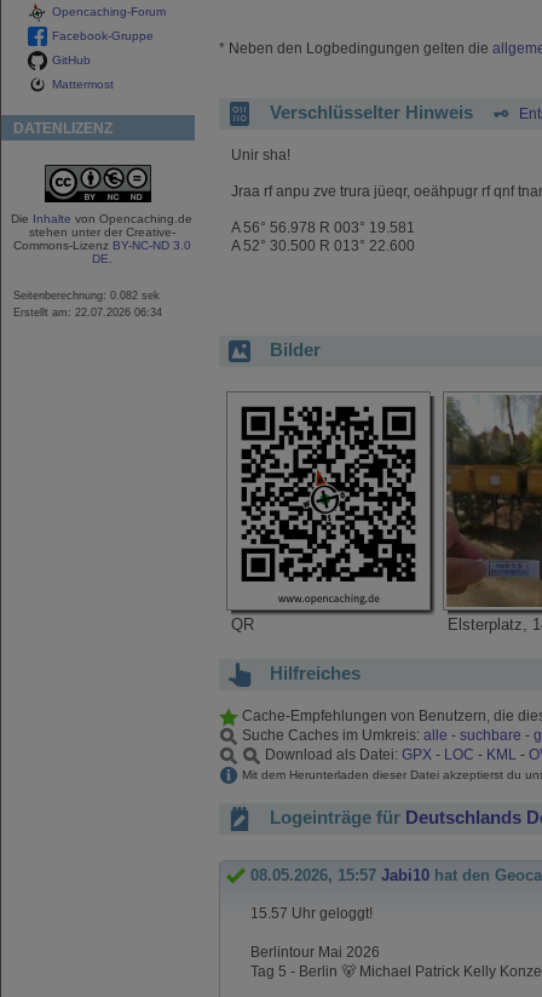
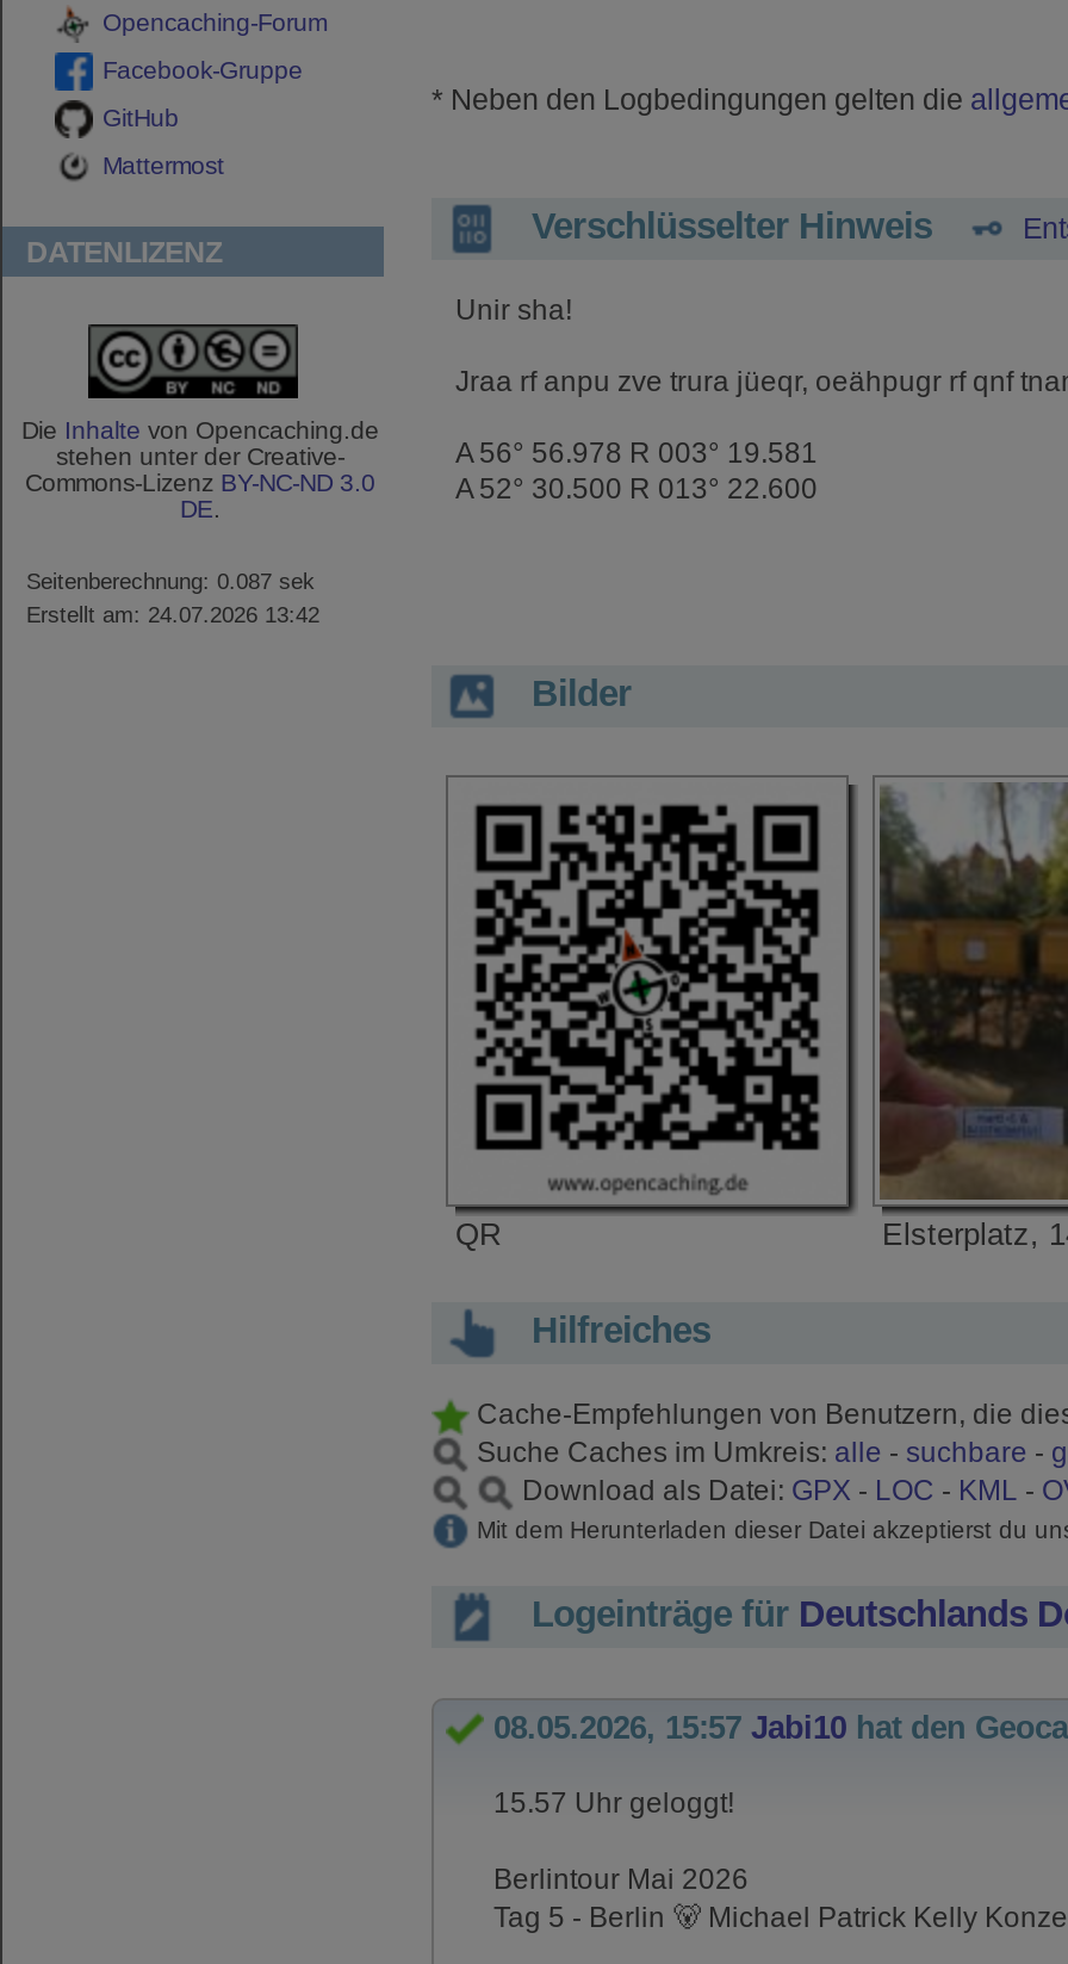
- Seitenberechnung: 0.082 sek
+ Seitenberechnung: 0.087 sek

- Erstellt am: 22.07.2026 06:34
+ Erstellt am: 24.07.2026 13:42
